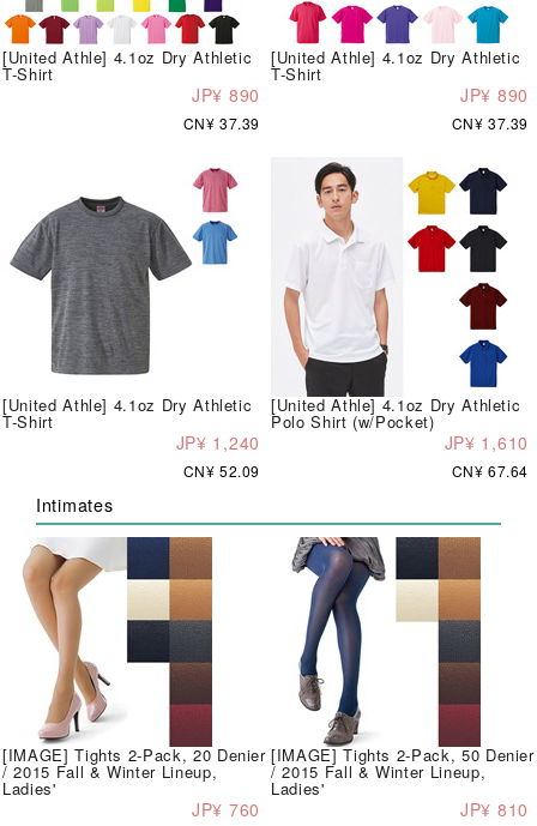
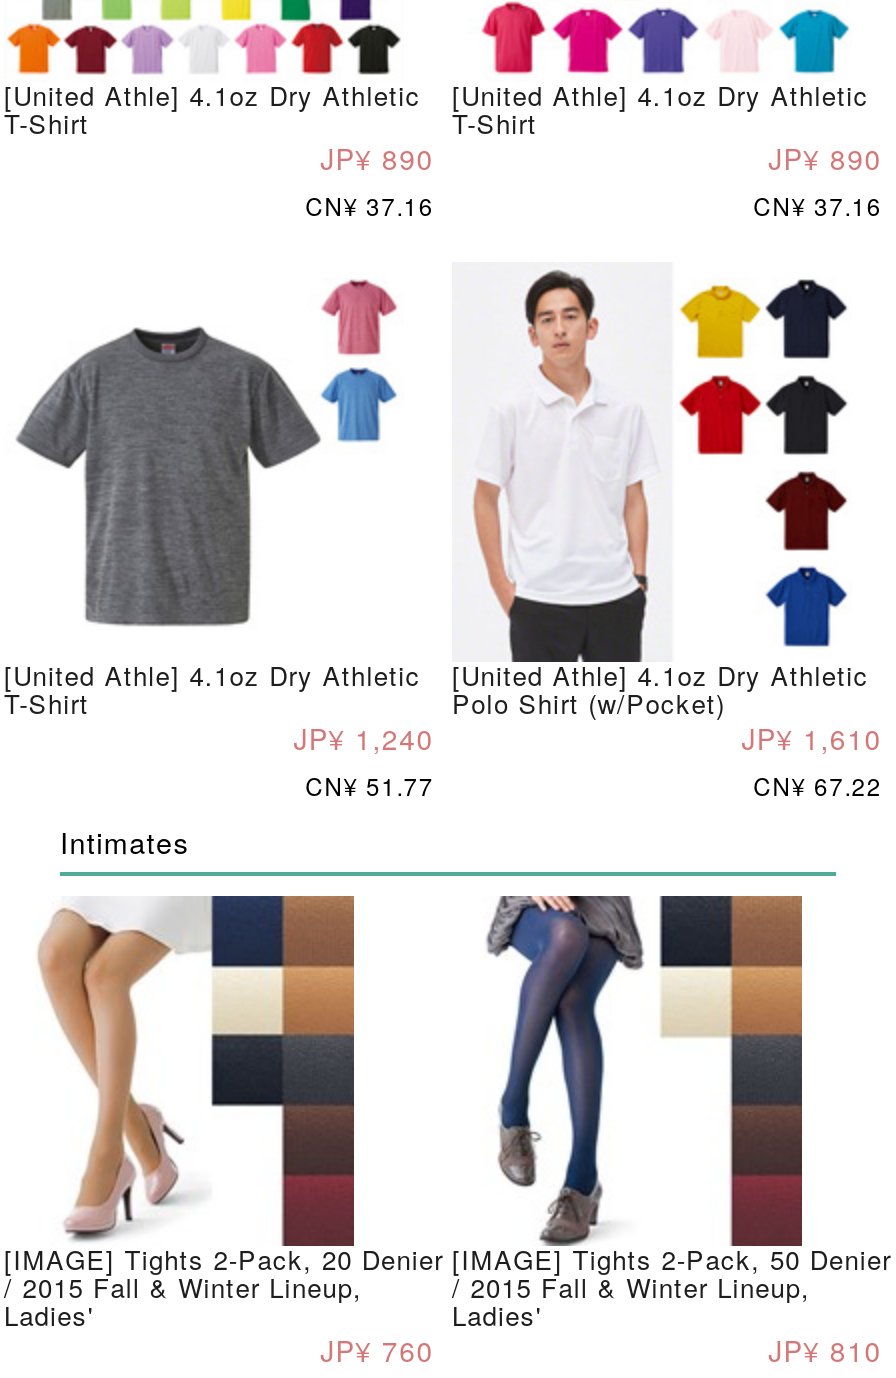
- CN¥ 37.39
+ CN¥ 37.16

- CN¥ 37.39
+ CN¥ 37.16

- CN¥ 52.09
+ CN¥ 51.77

- CN¥ 67.64
+ CN¥ 67.22
